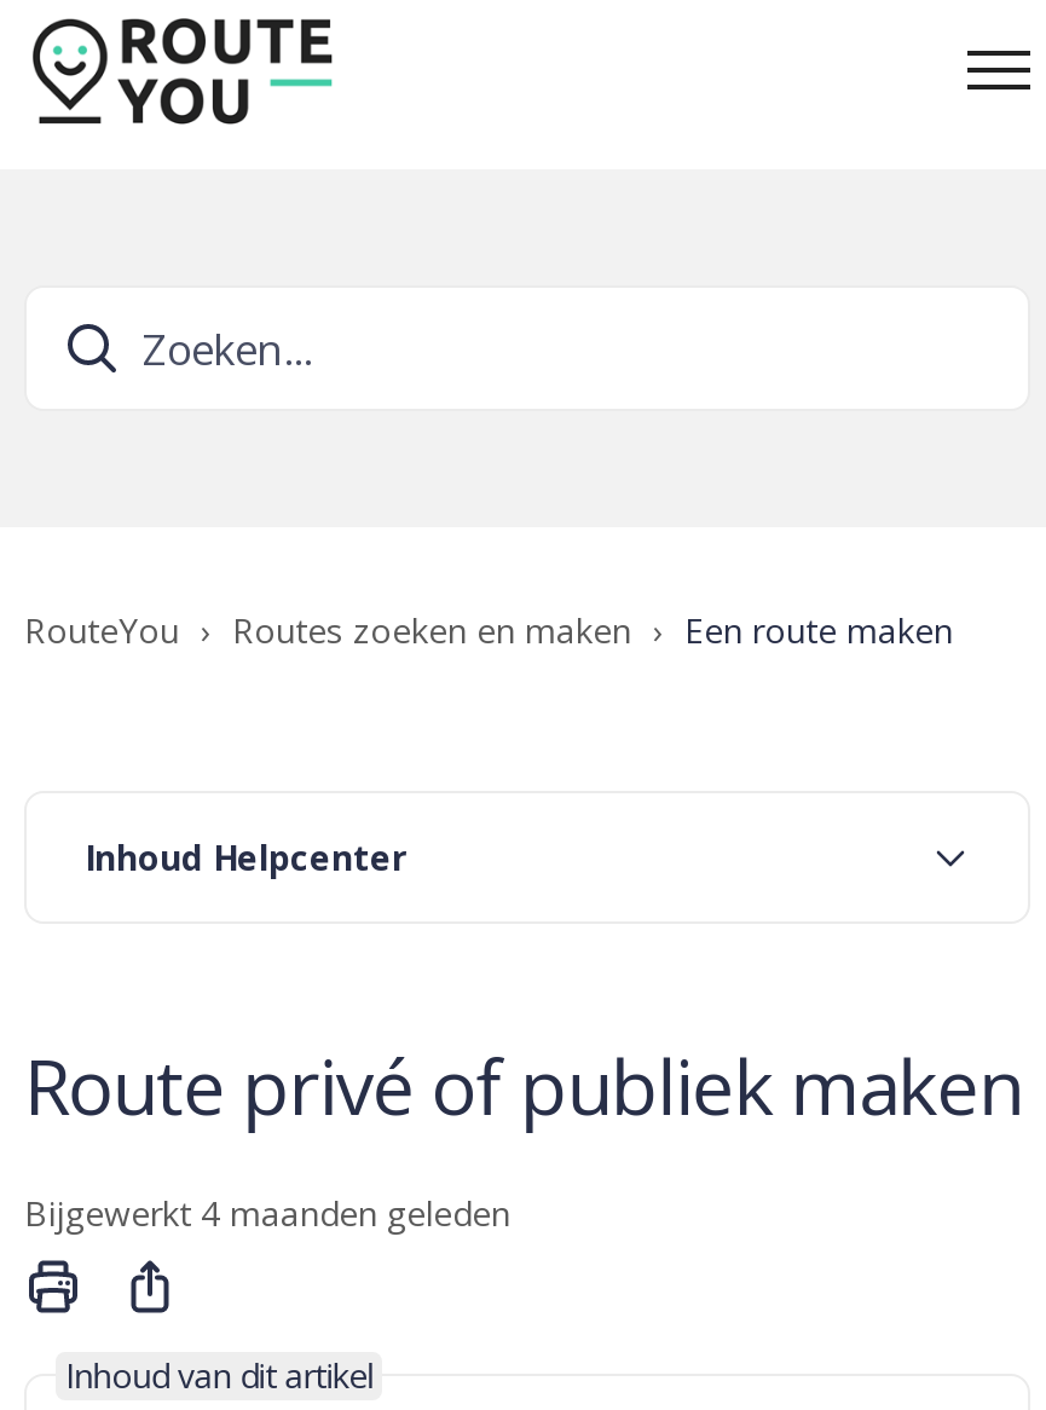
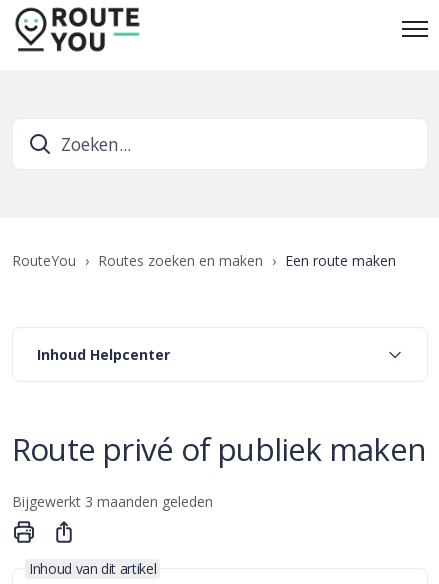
- Bijgewerkt 4 maanden geleden
+ Bijgewerkt 3 maanden geleden
